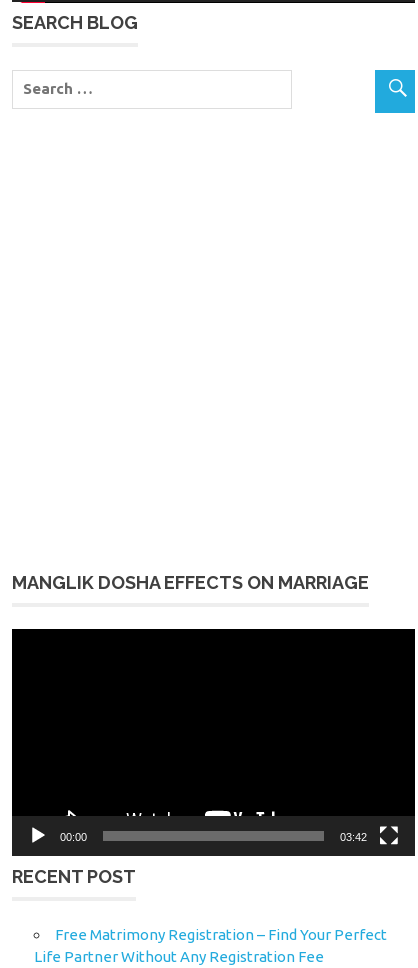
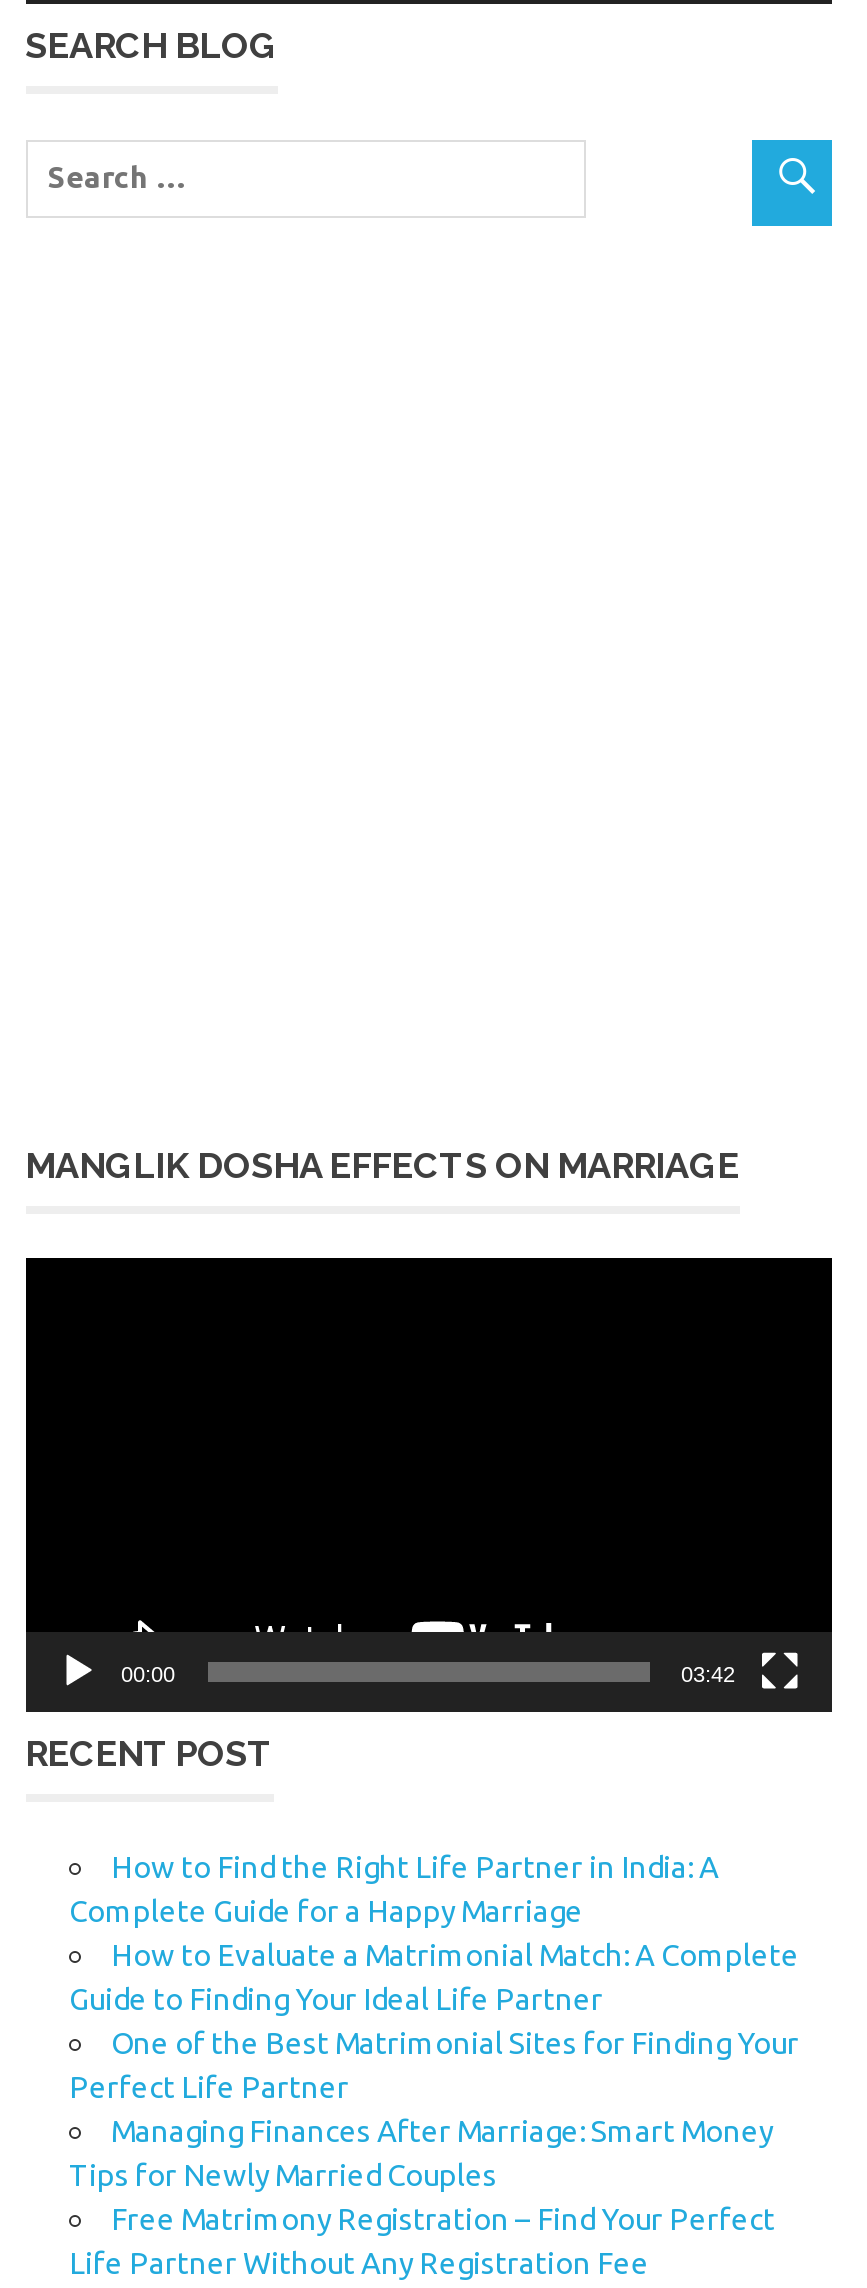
+ How to Find the Right Life Partner in India: A
+ Complete Guide for a Happy Marriage
+ How to Evaluate a Matrimonial Match: A Complete
+ Guide to Finding Your Ideal Life Partner
+ One of the Best Matrimonial Sites for Finding Your
+ Perfect Life Partner
+ Managing Finances After Marriage: Smart Money
+ Tips for Newly Married Couples
